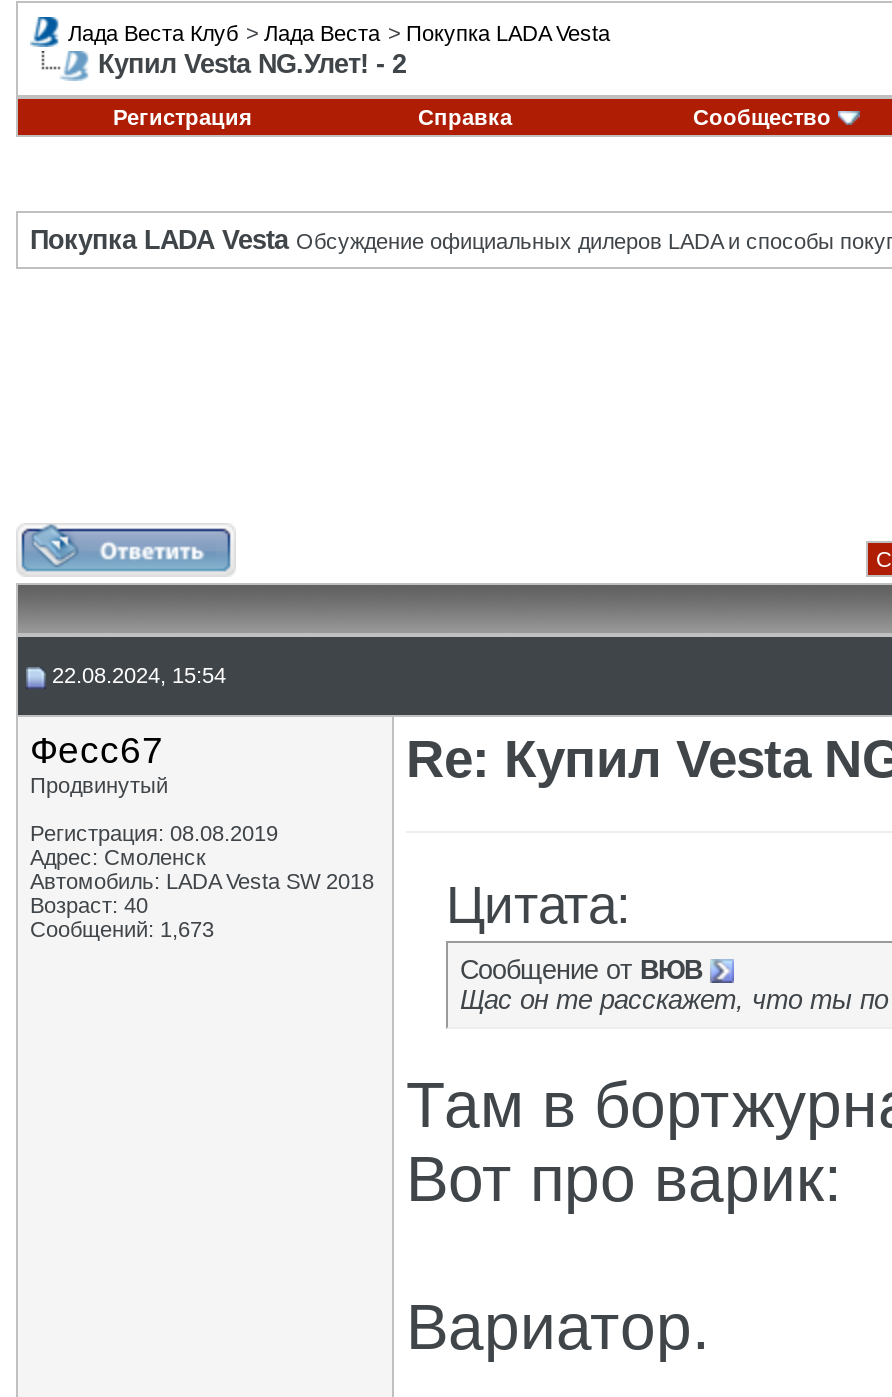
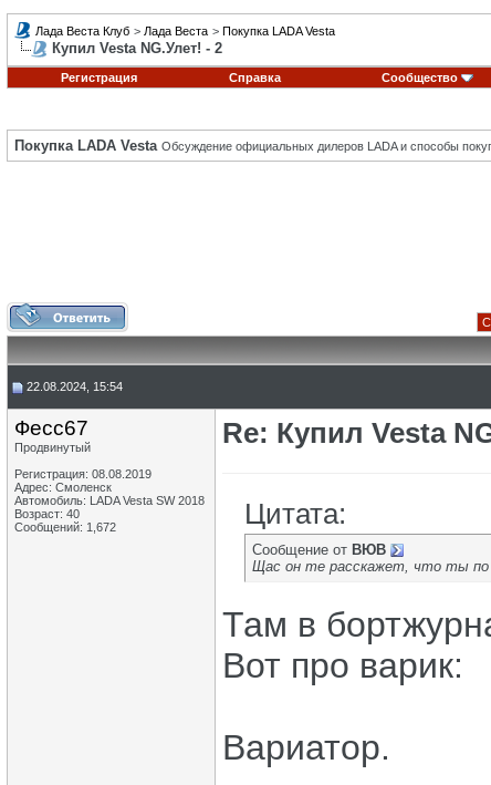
- Сообщений: 1,673
+ Сообщений: 1,672
